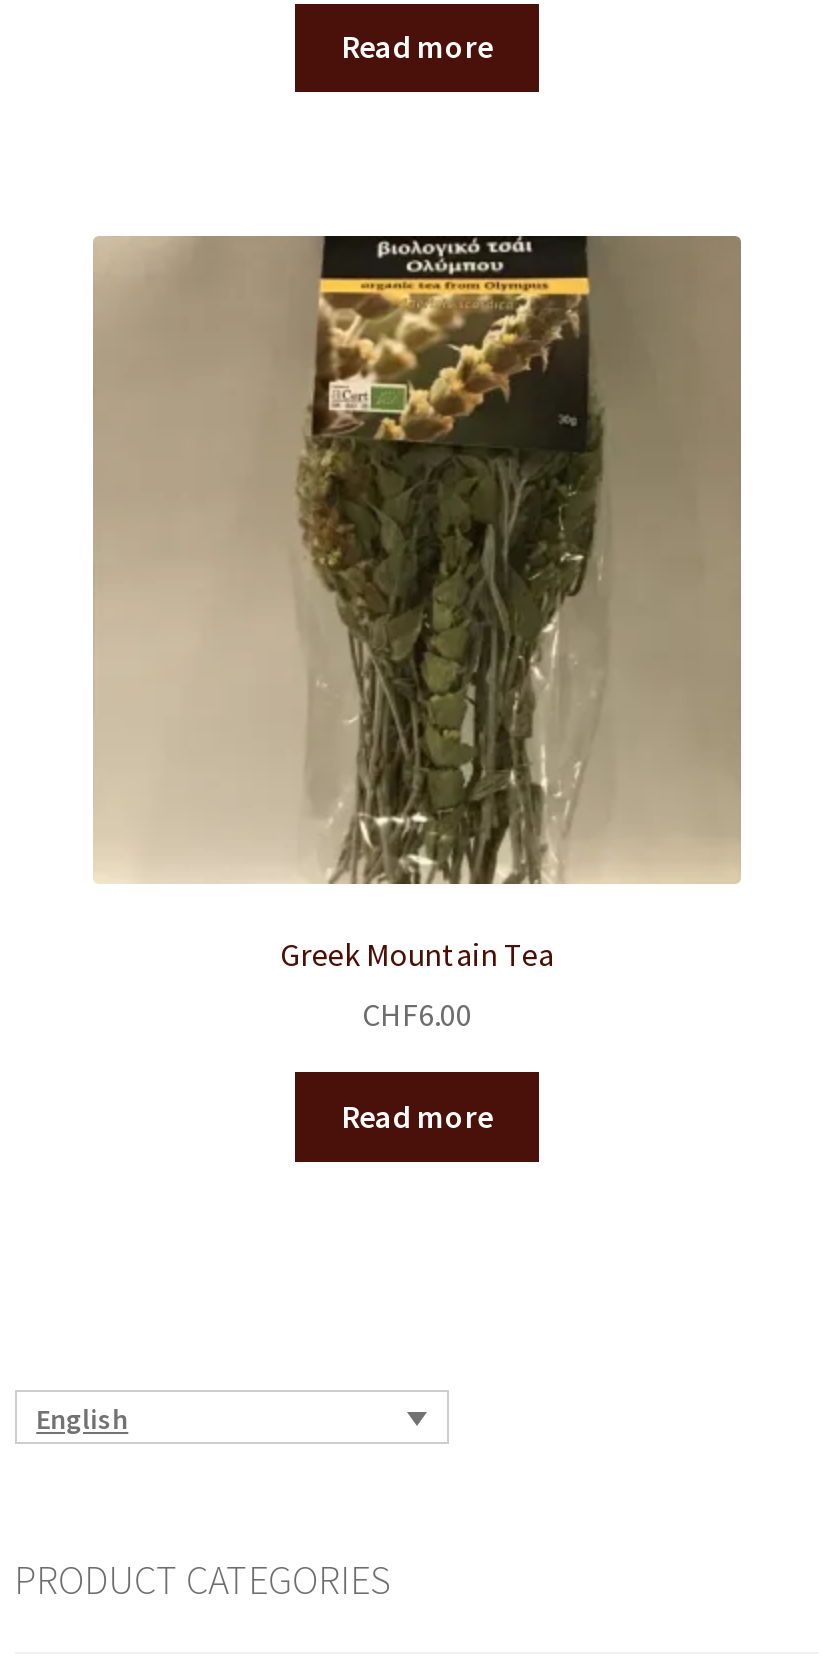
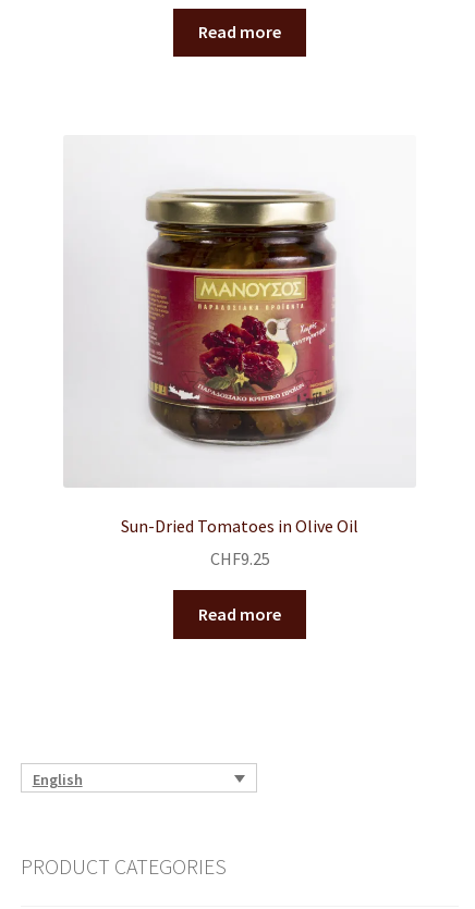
- [image]
- Greek Mountain Tea
+ [image]
+ Sun-Dried Tomatoes in Olive Oil

- CHF6.00
+ CHF9.25
